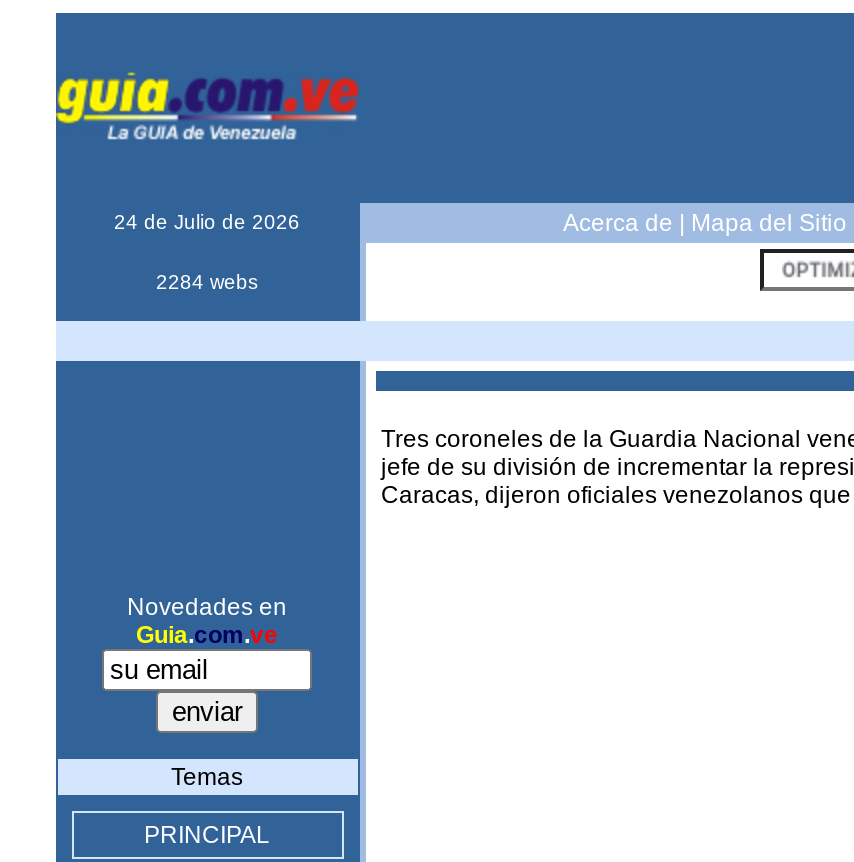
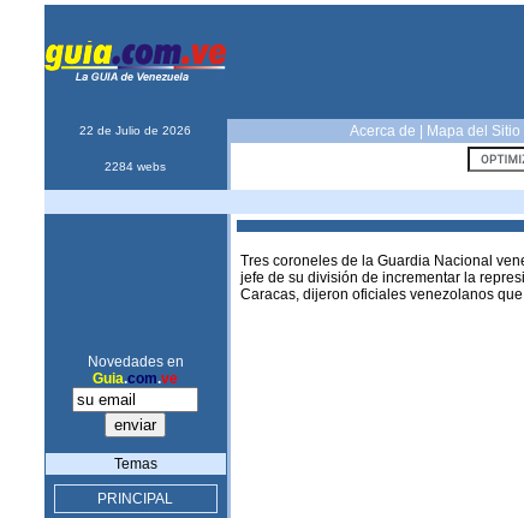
- 24 de Julio de 2026
+ 22 de Julio de 2026
